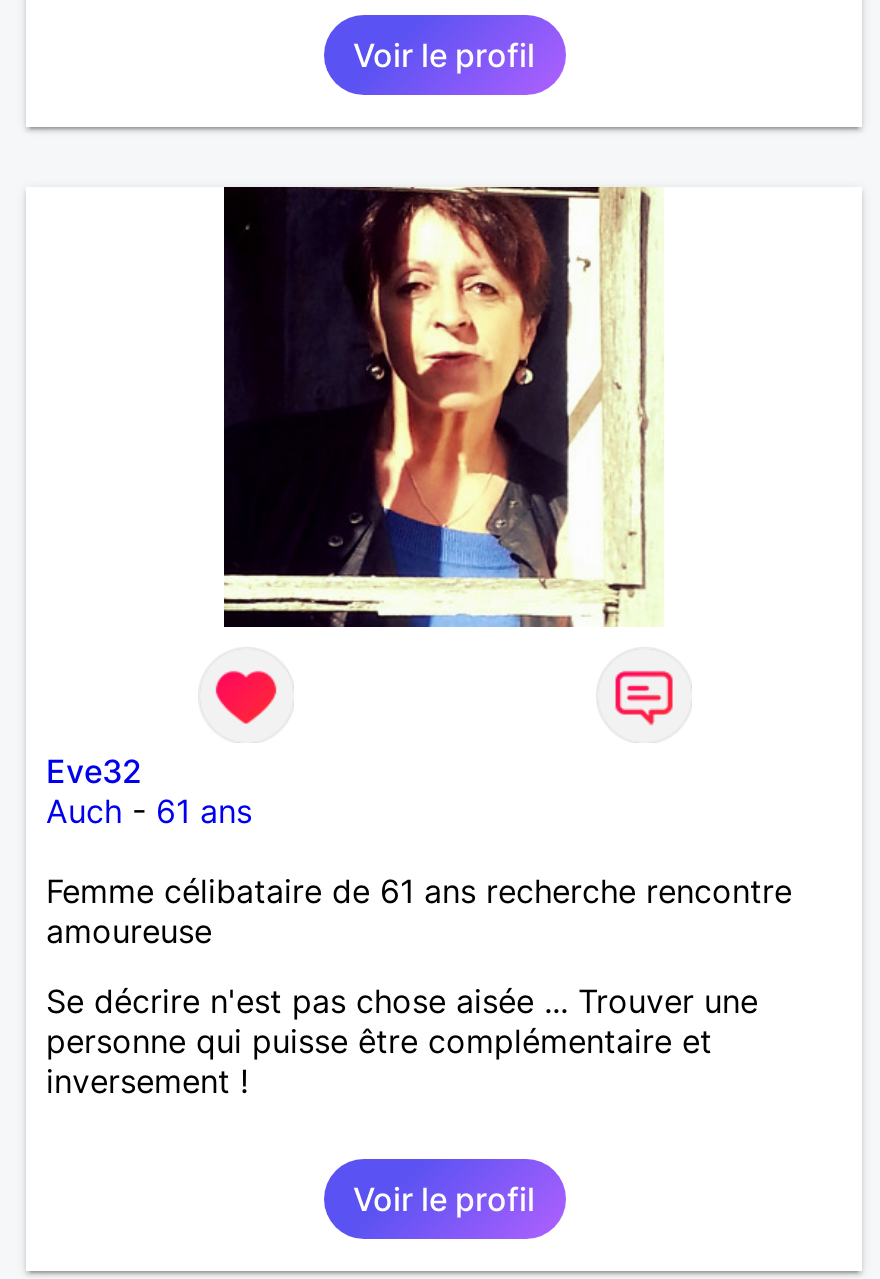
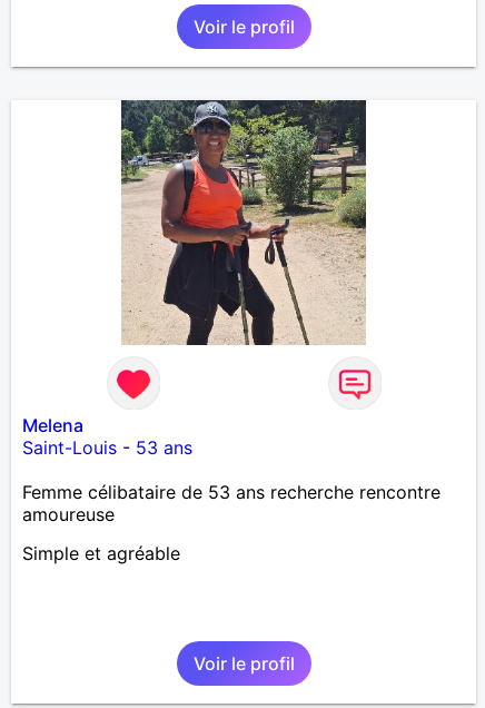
- [image]
+ [image]

- Eve32
- Auch - 61 ans
+ Melena
+ Saint-Louis - 53 ans

- Femme célibataire de 61 ans recherche rencontre
+ Femme célibataire de 53 ans recherche rencontre

- Se décrire n'est pas chose aisée ... Trouver une
- personne qui puisse être complémentaire et
- inversement !
+ Simple et agréable
